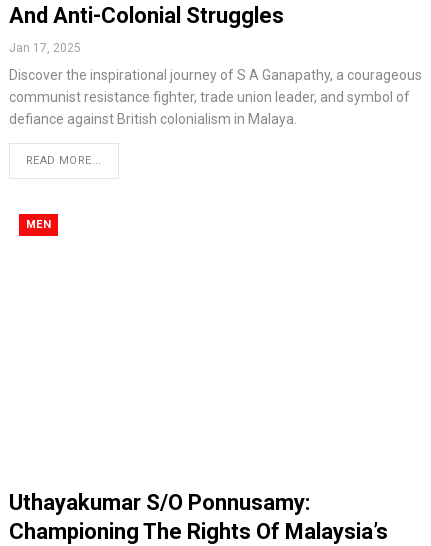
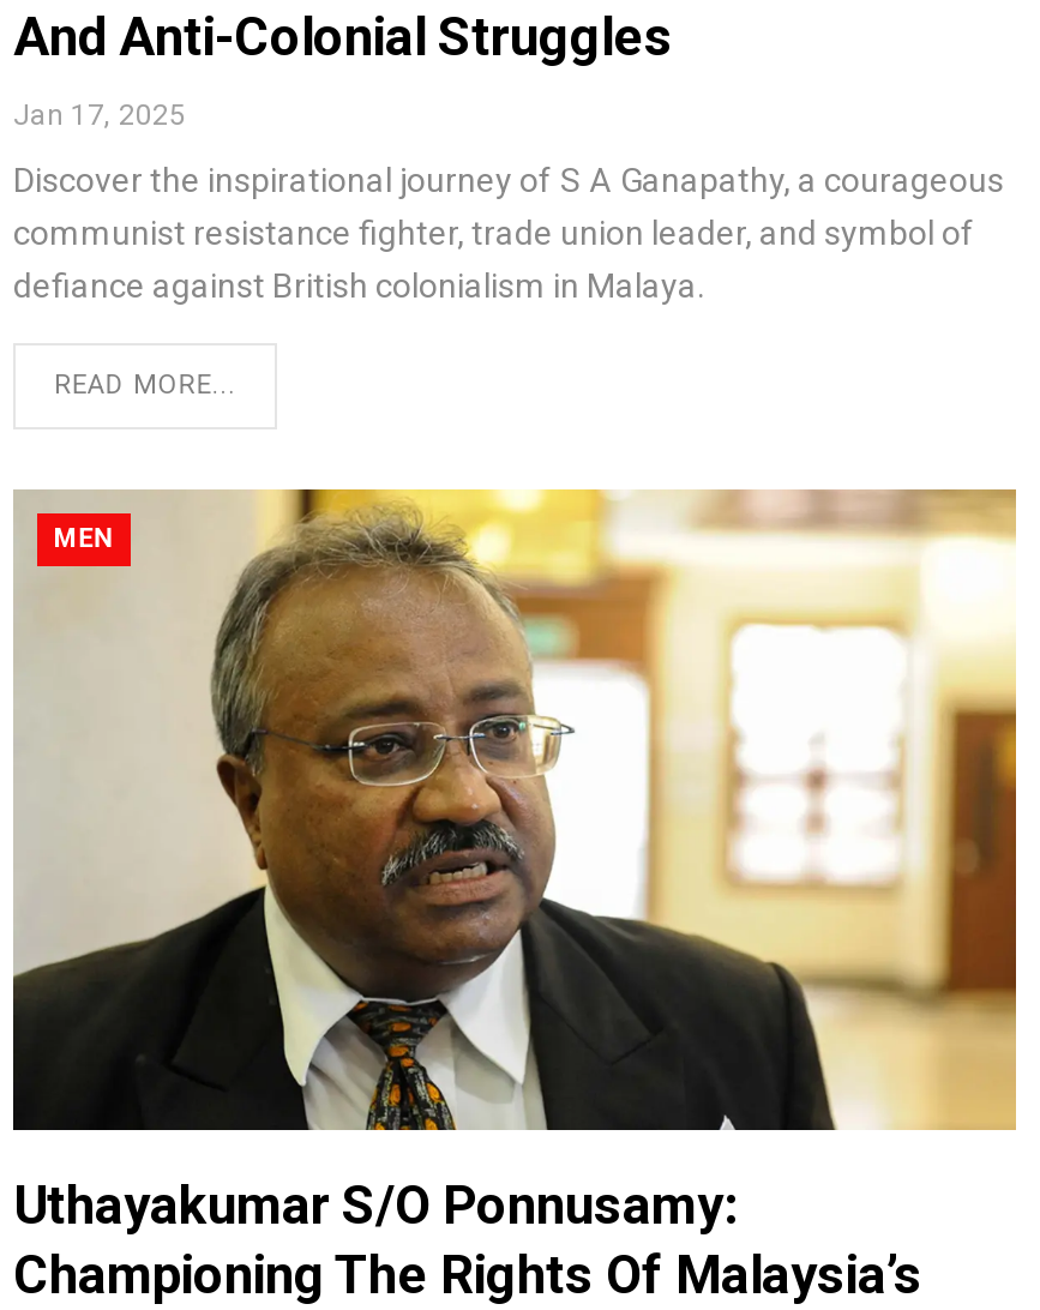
+ [image]
